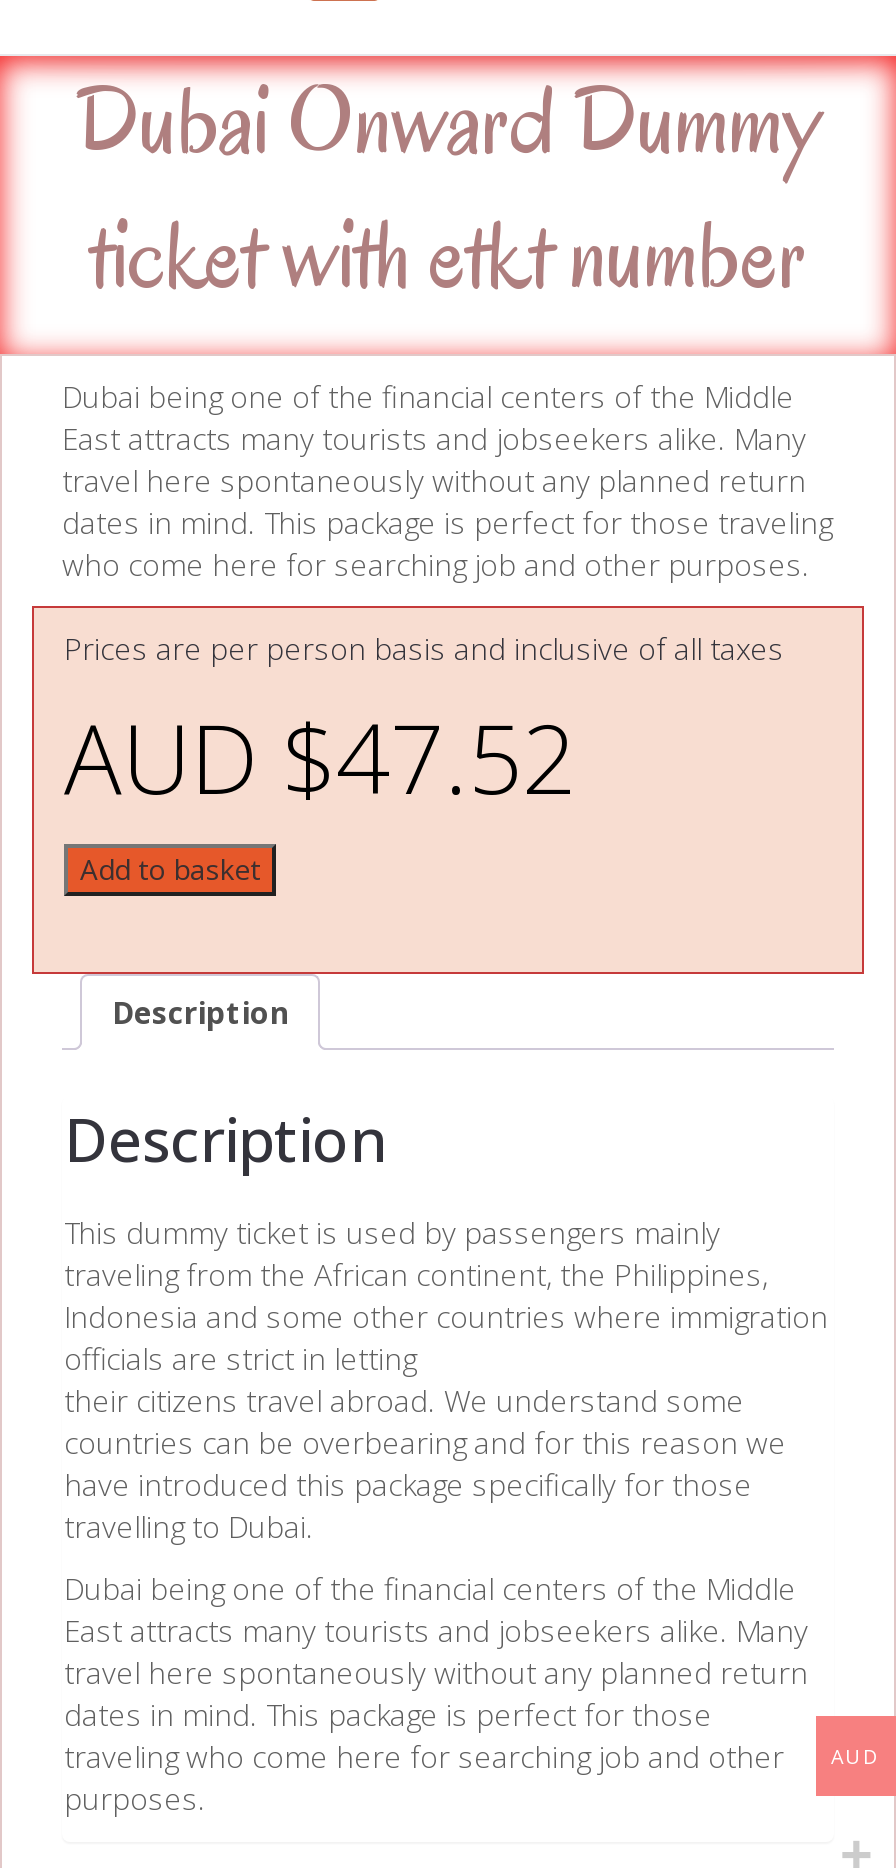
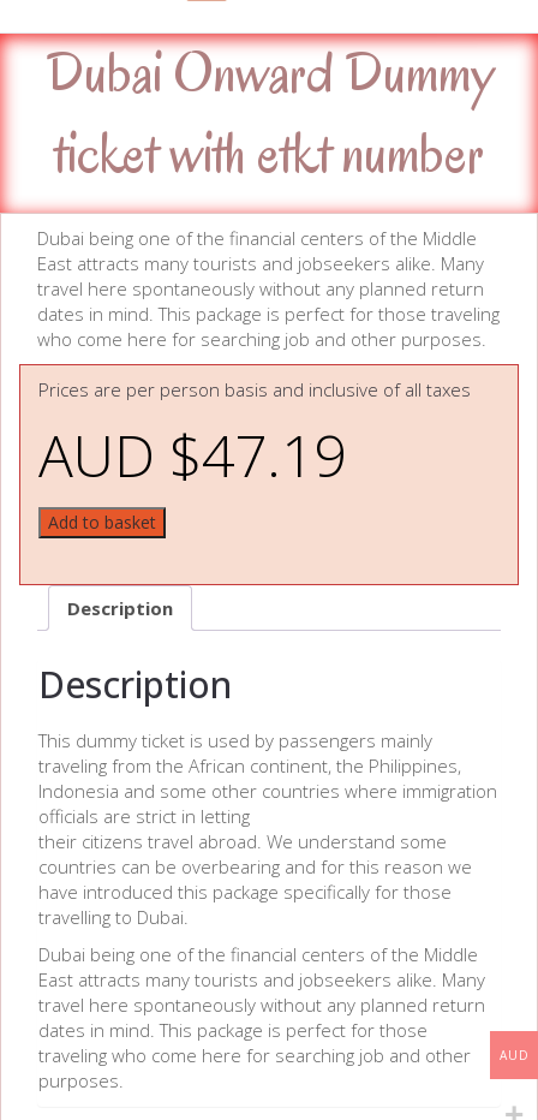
- AUD $47.52
+ AUD $47.19
